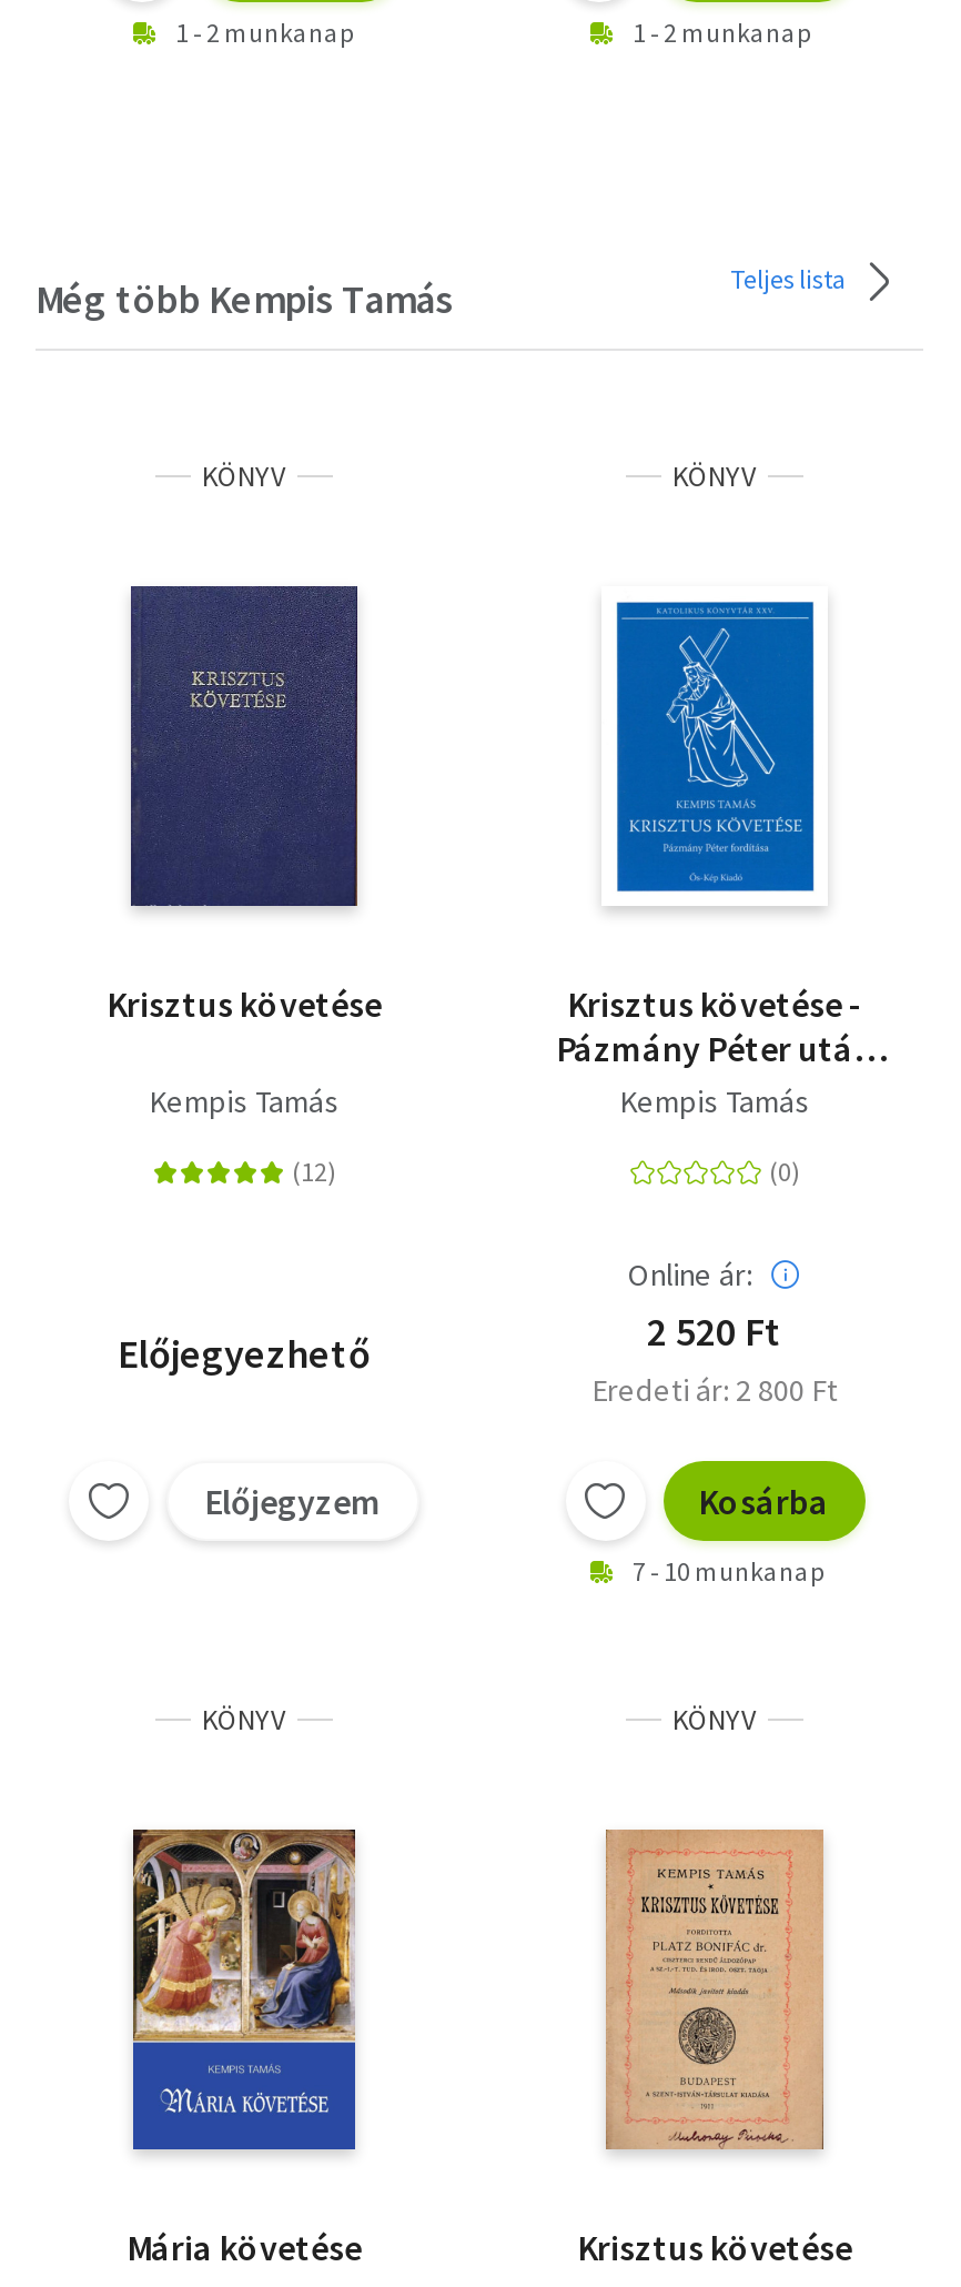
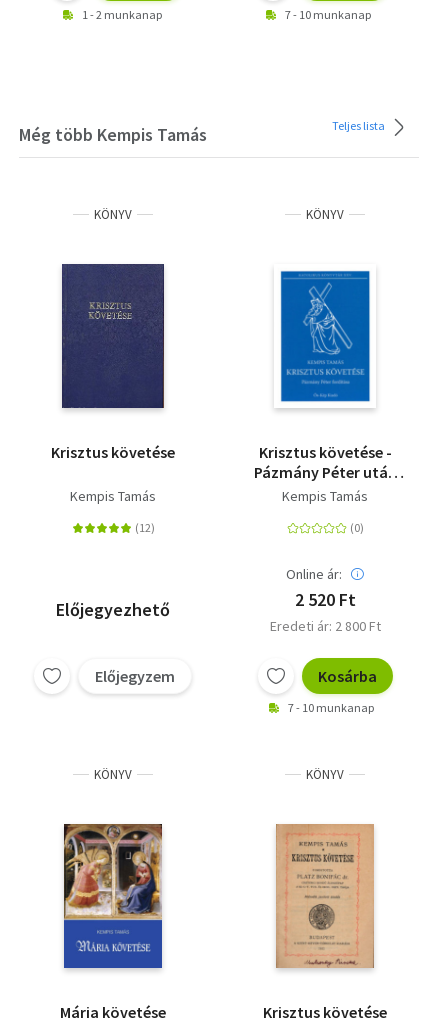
- 1 - 2 munkanap
+ 7 - 10 munkanap
